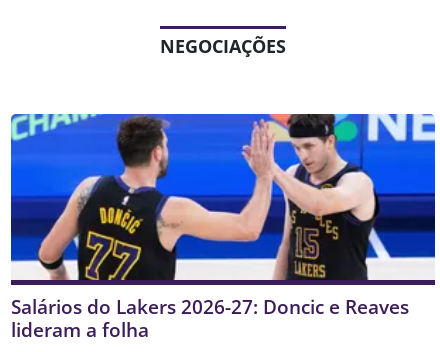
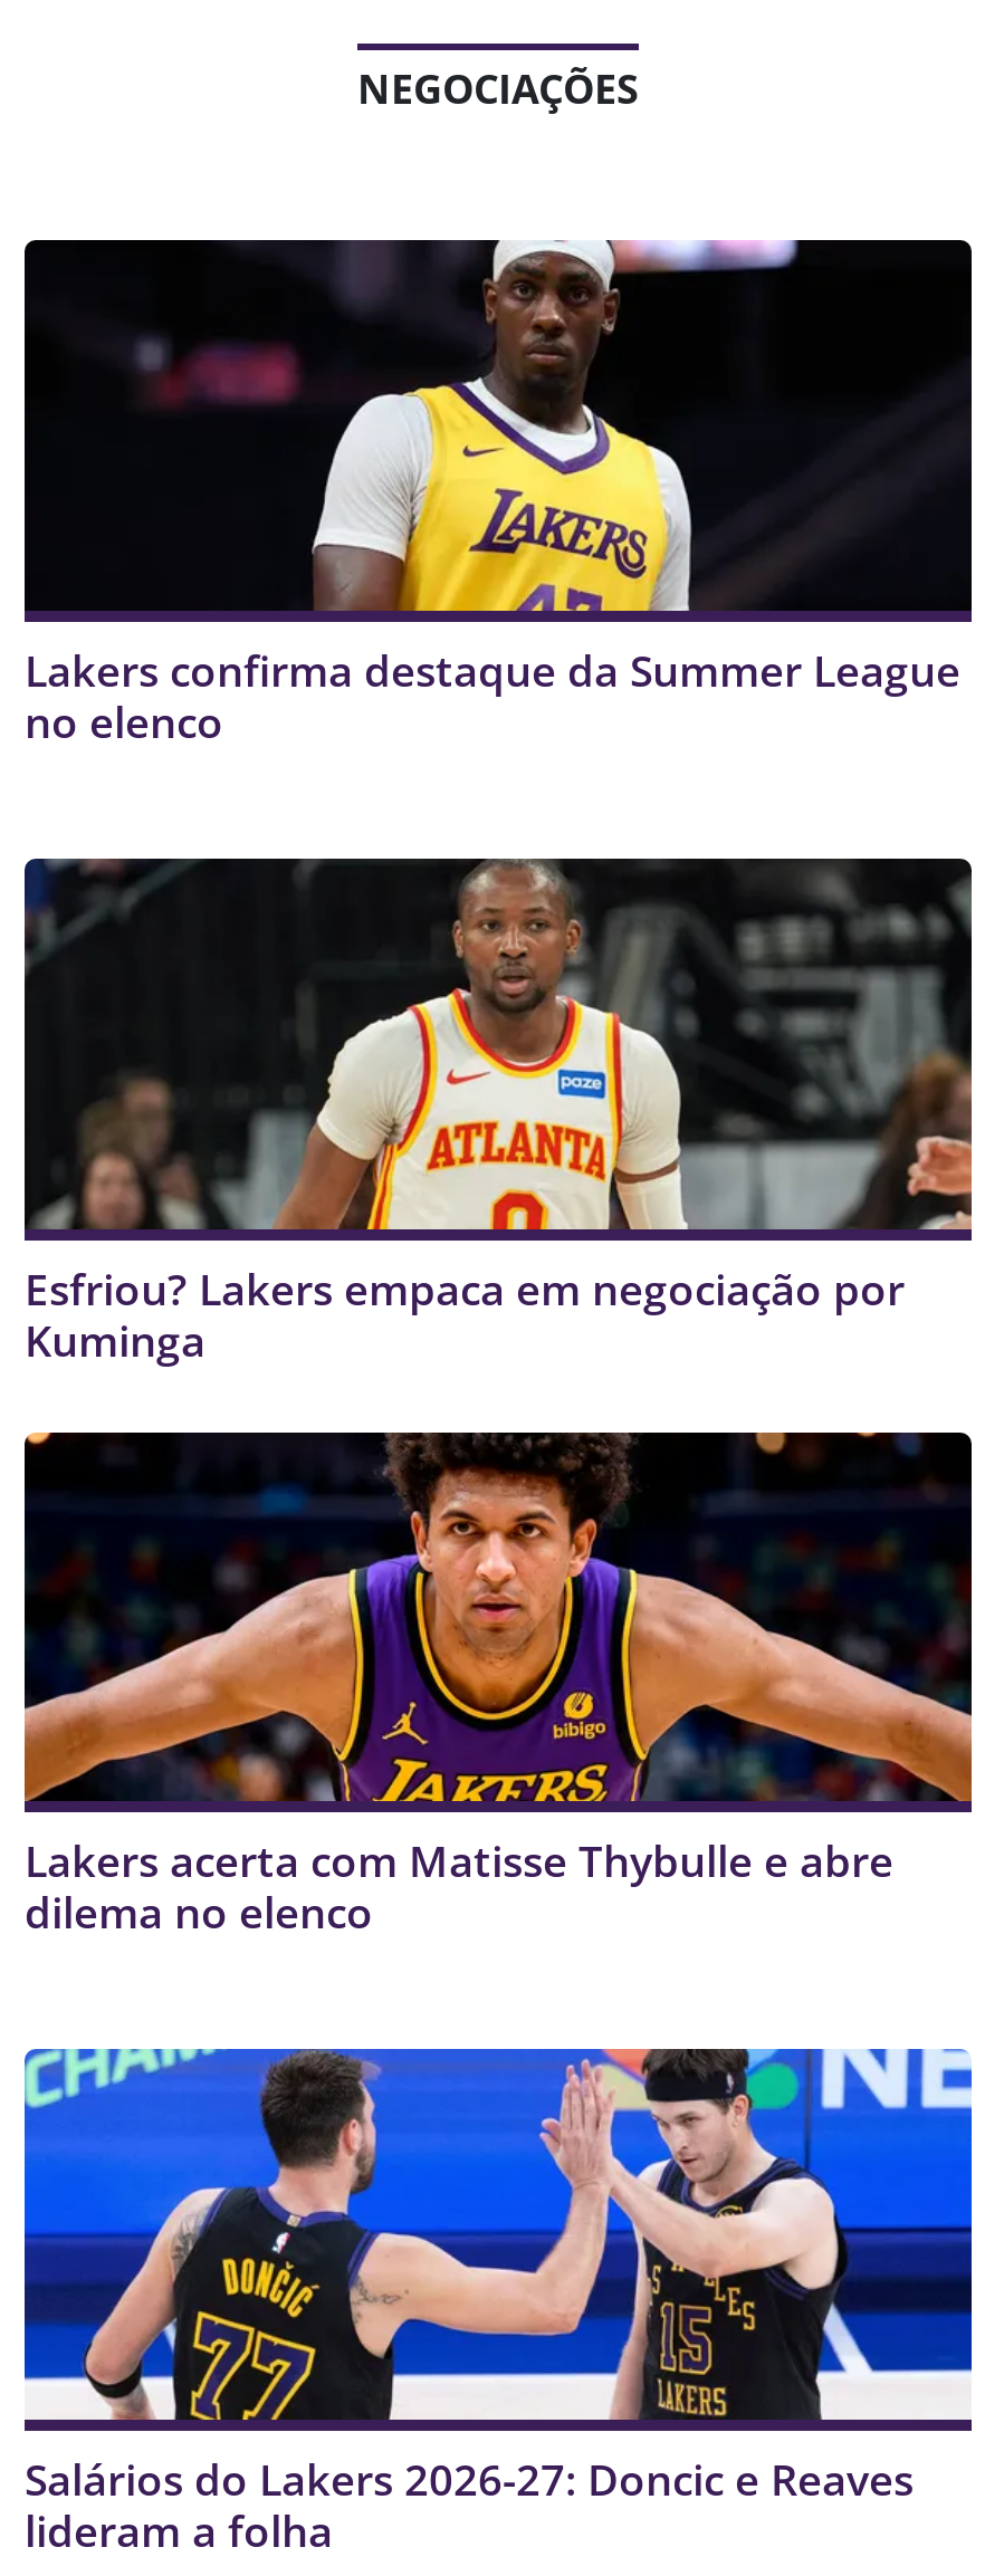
+ [image]
+ Lakers confirma destaque da Summer League
+ no elenco

+ [image]
+ Esfriou? Lakers empaca em negociação por
+ Kuminga

+ [image]
+ Lakers acerta com Matisse Thybulle e abre
+ dilema no elenco
